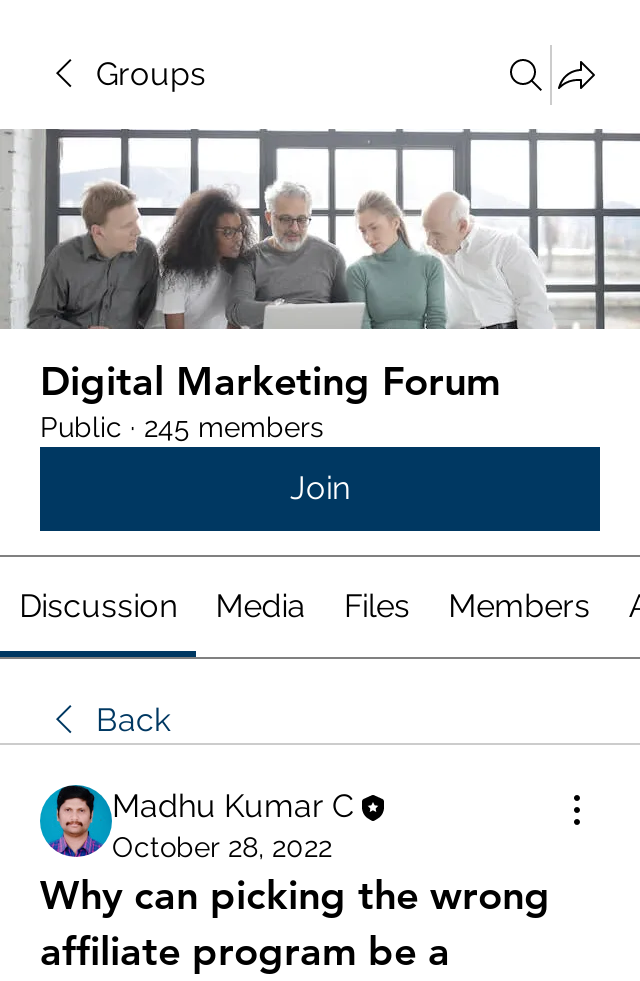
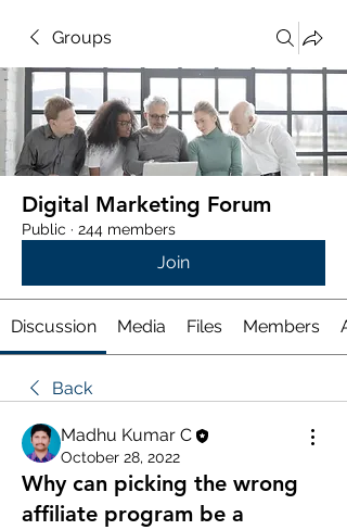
- Public · 245 members
+ Public · 244 members
